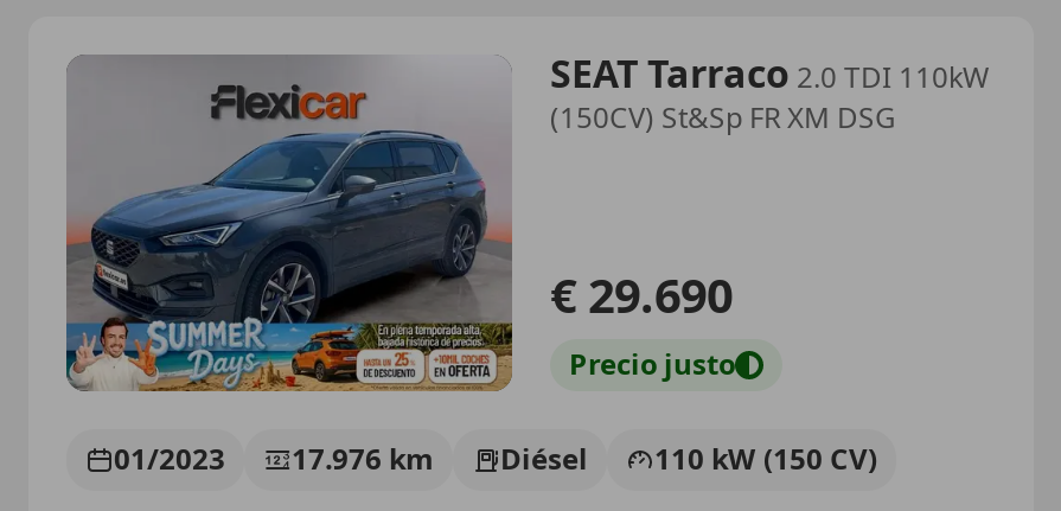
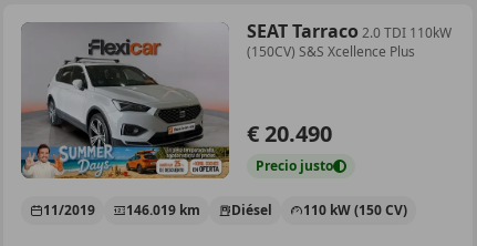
- [image]
- (150CV) St&Sp FR XM DSG
+ [image]
+ (150CV) S&S Xcellence Plus

- € 29.690
+ € 20.490

- 01/2023
+ 11/2019

- 17.976 km
+ 146.019 km
